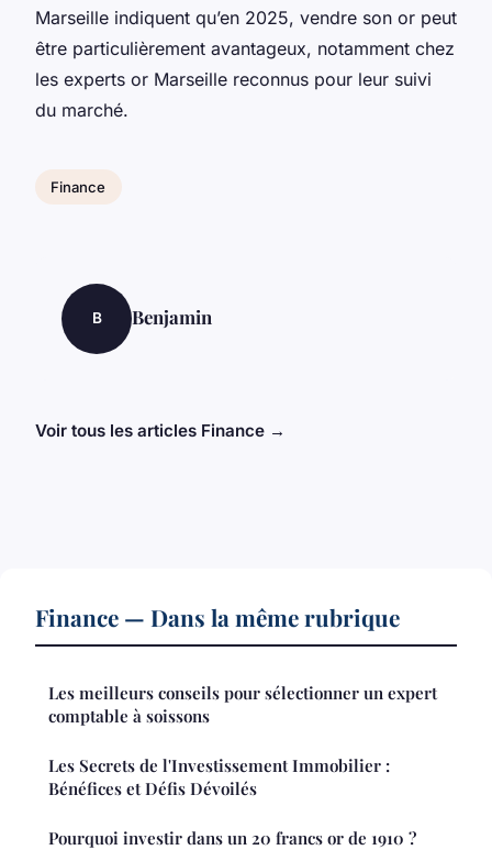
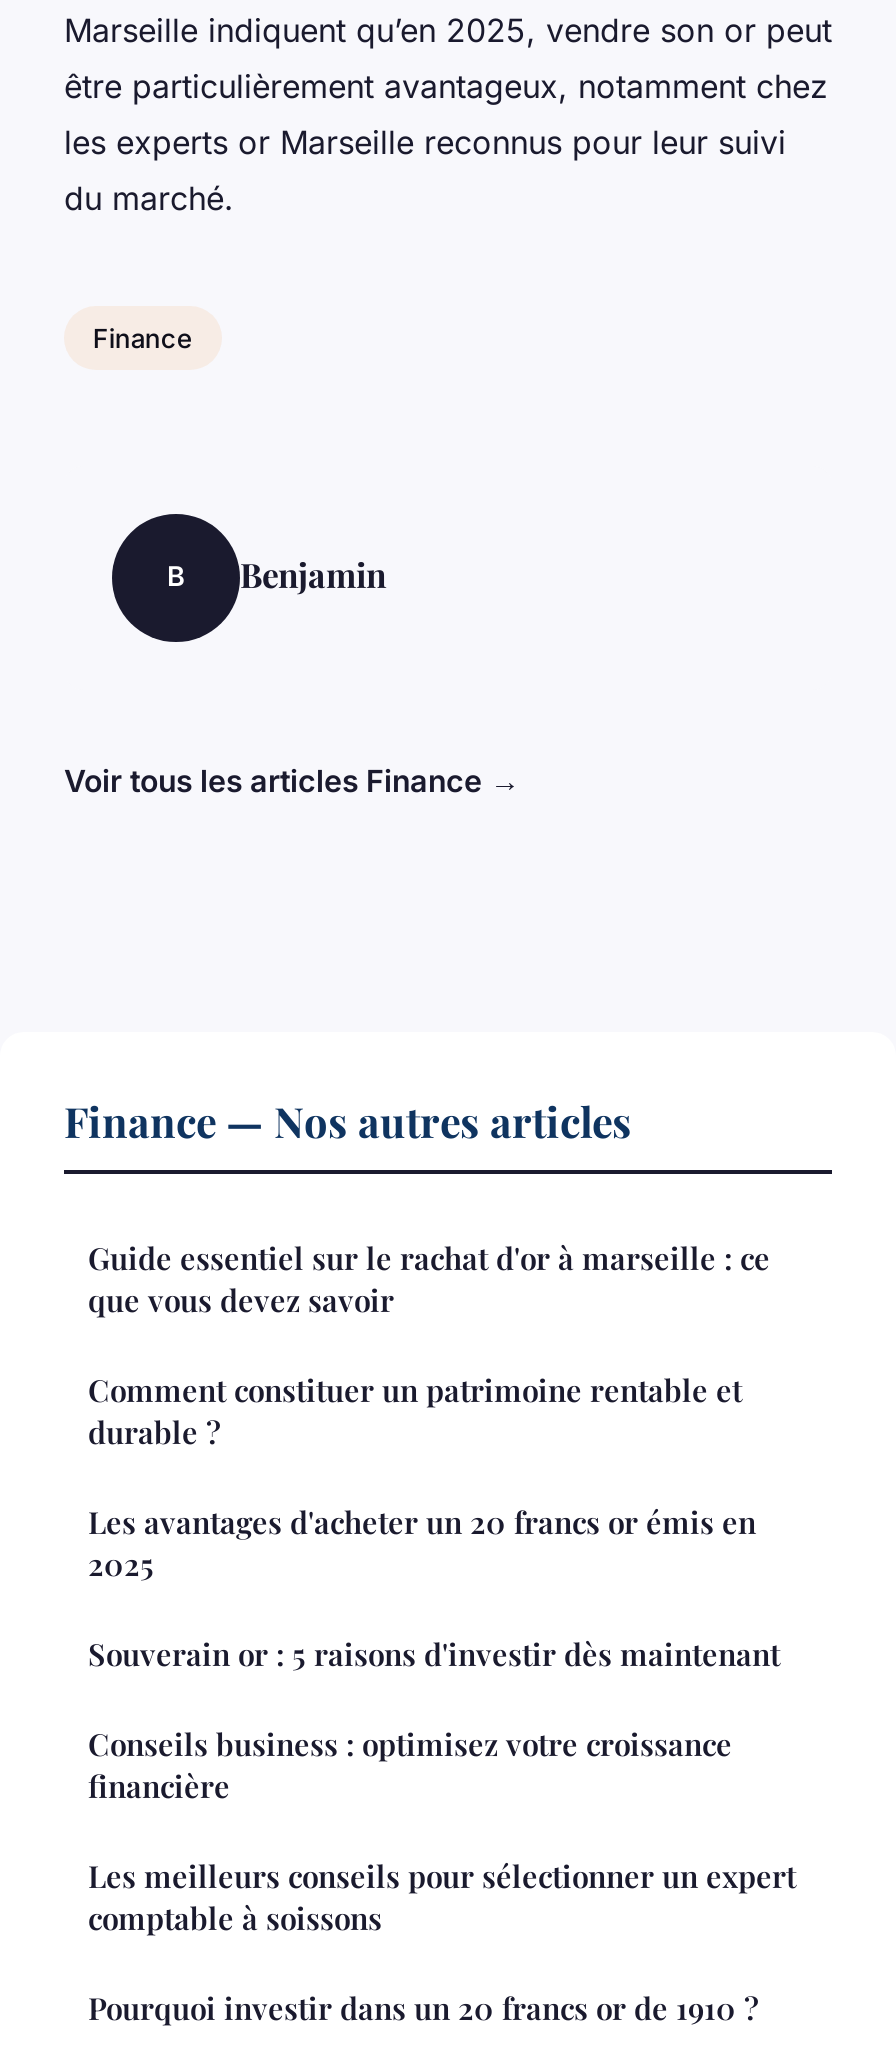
- Finance — Dans la même rubrique
+ Finance — Nos autres articles
+ Guide essentiel sur le rachat d'or à marseille : ce
+ que vous devez savoir
+ Comment constituer un patrimoine rentable et
+ durable ?
+ Les avantages d'acheter un 20 francs or émis en
+ 2025
+ Souverain or : 5 raisons d'investir dès maintenant
+ Conseils business : optimisez votre croissance
+ financière

moved down: Les meilleurs conseils pour sélectionner un expert | comptable à soissons

- Les Secrets de l'Investissement Immobilier :
- Bénéfices et Défis Dévoilés
